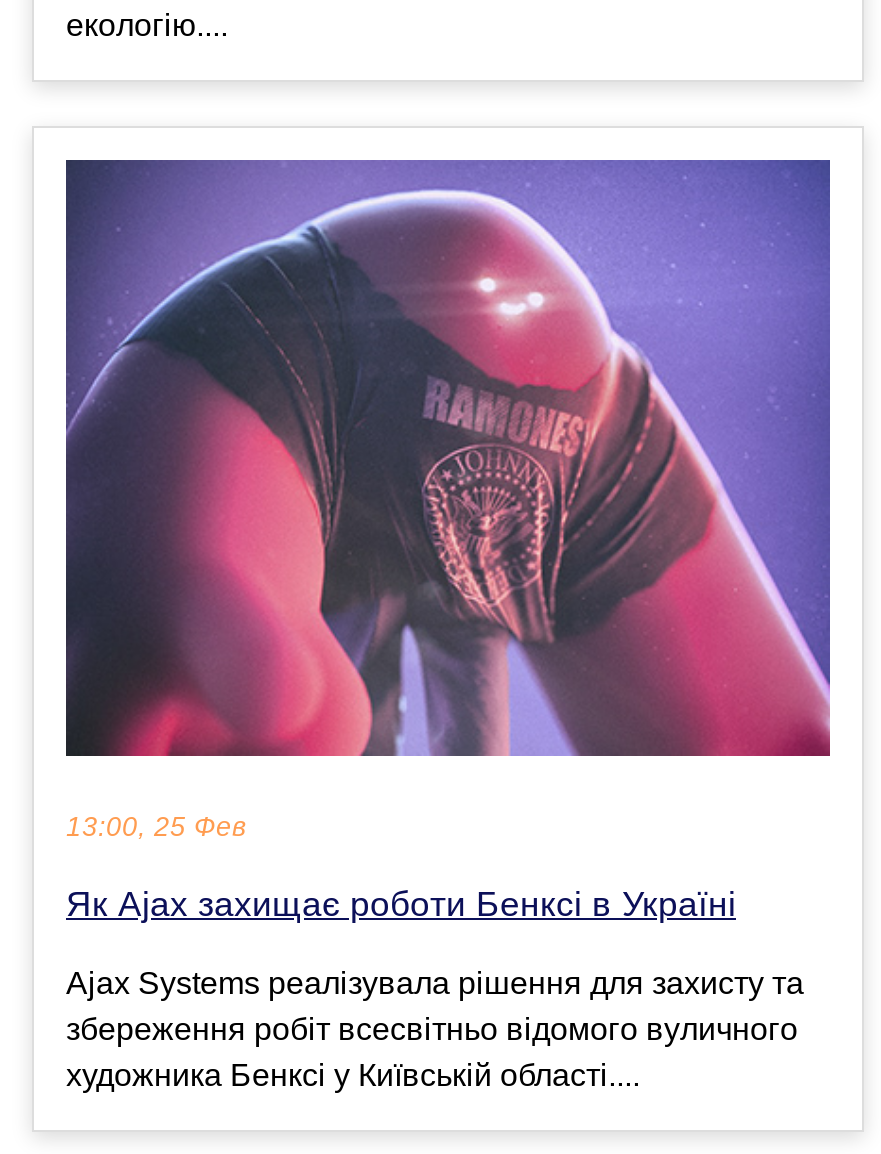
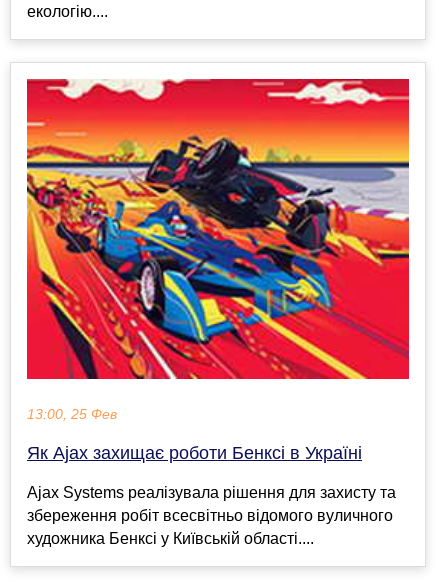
- [image]
+ [image]
